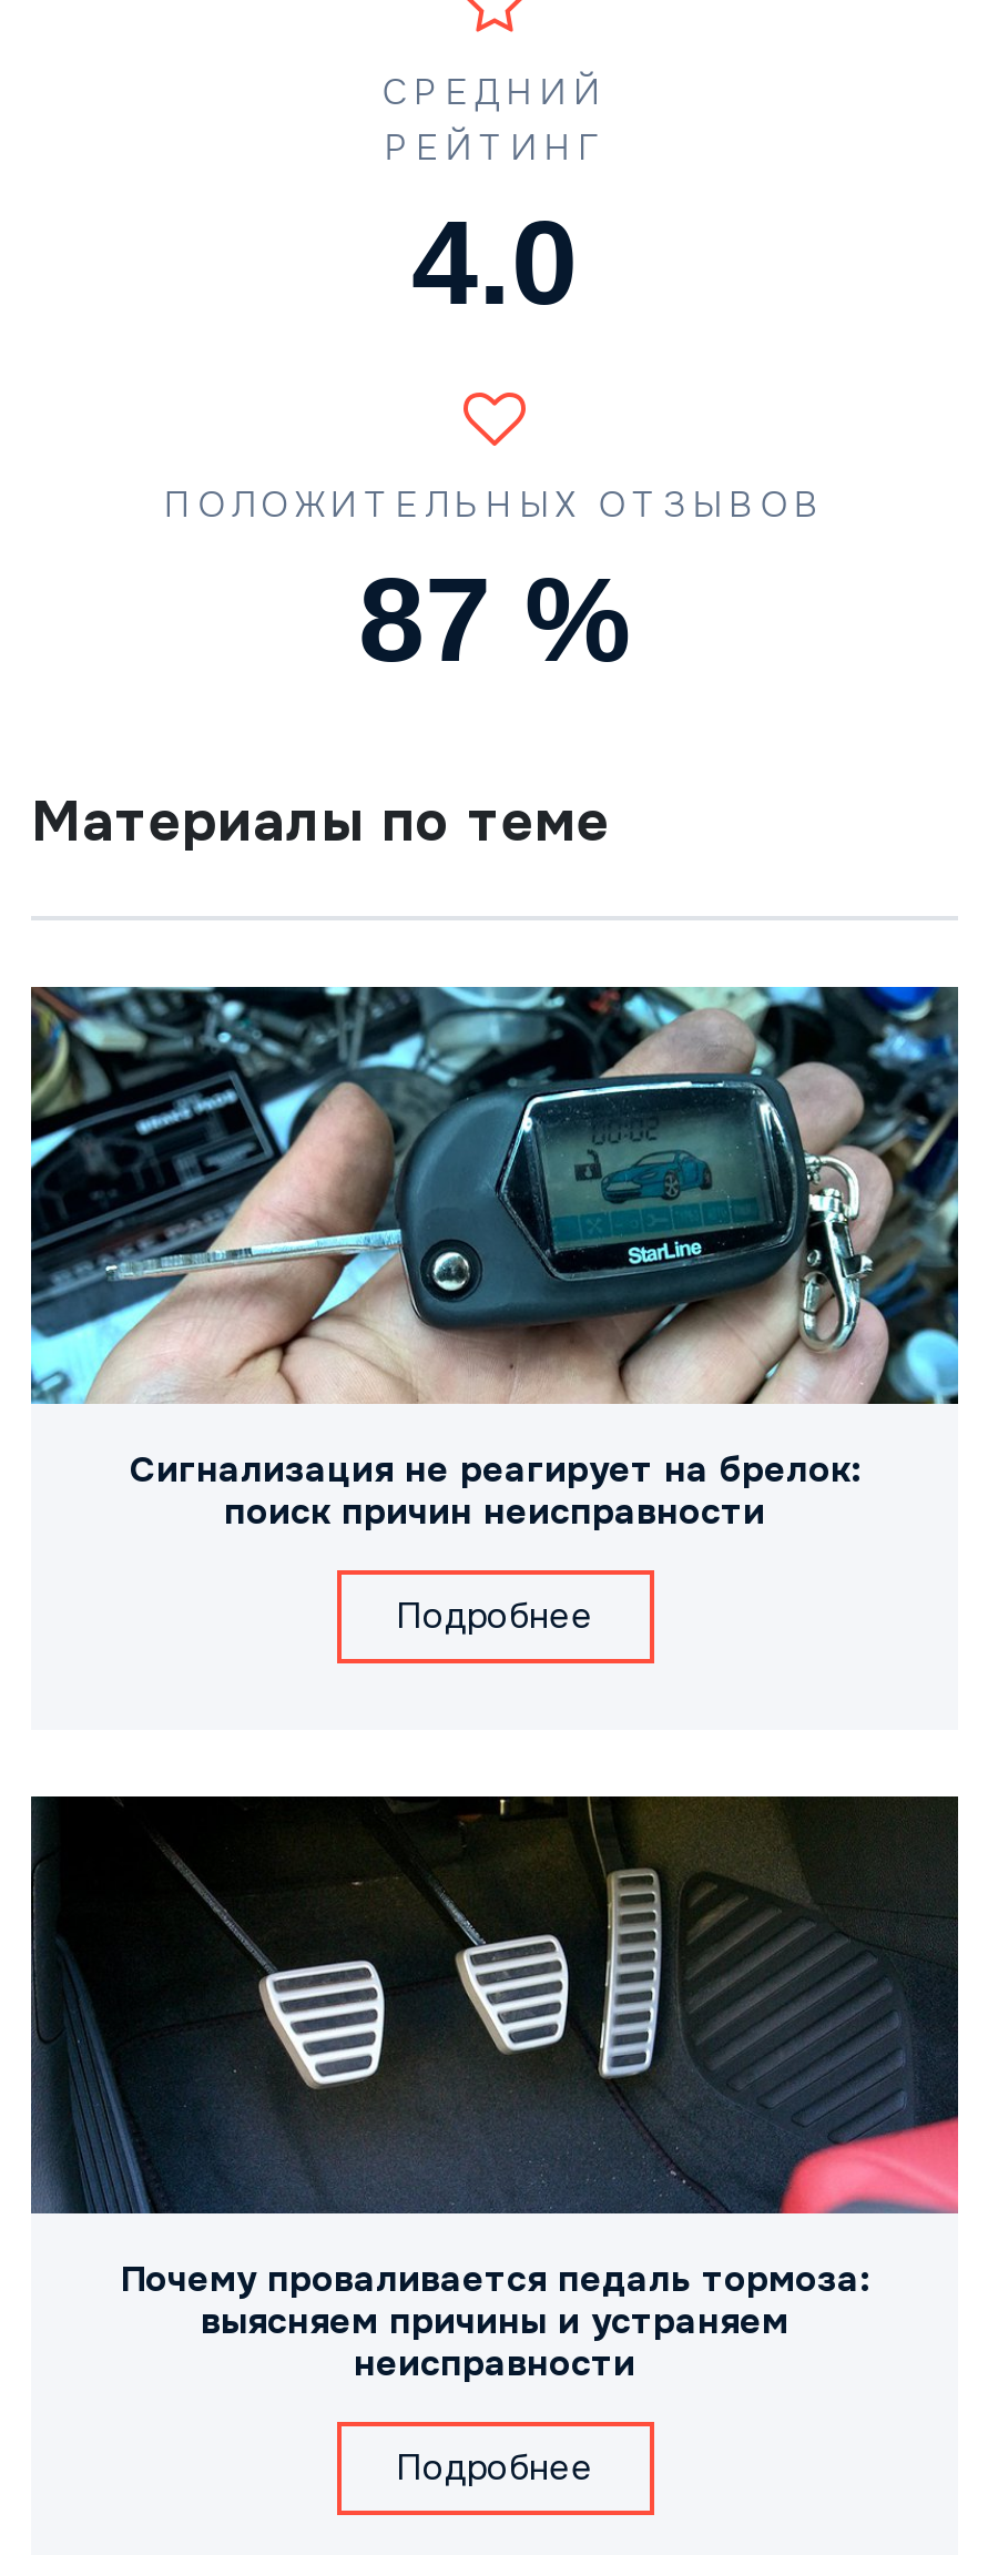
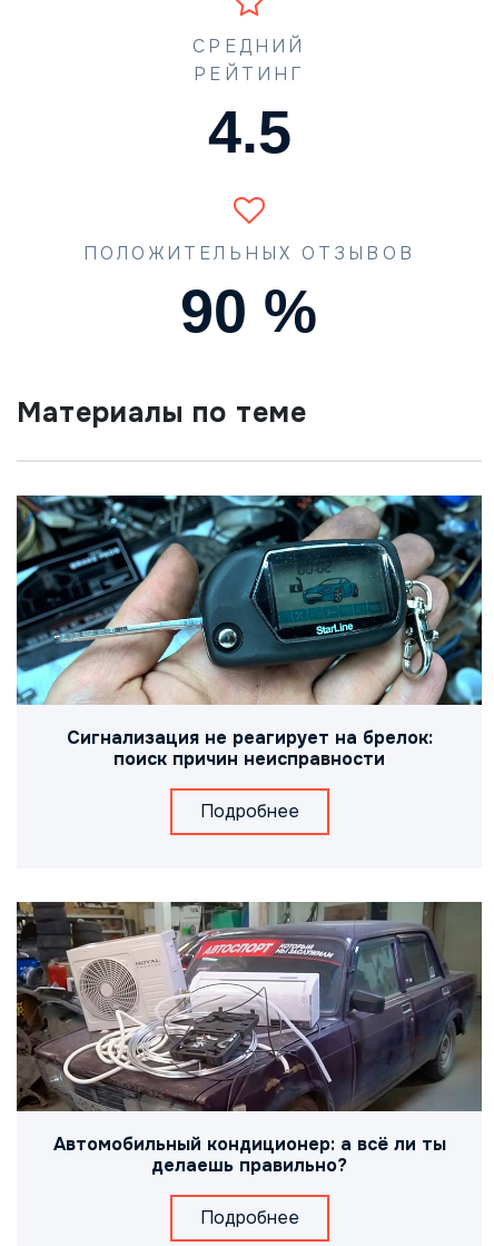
- [image]
- Почему проваливается педаль тормоза:
- выясняем причины и устраняем
- неисправности
+ [image]
+ Автомобильный кондиционер: а всё ли ты
+ делаешь правильно?
